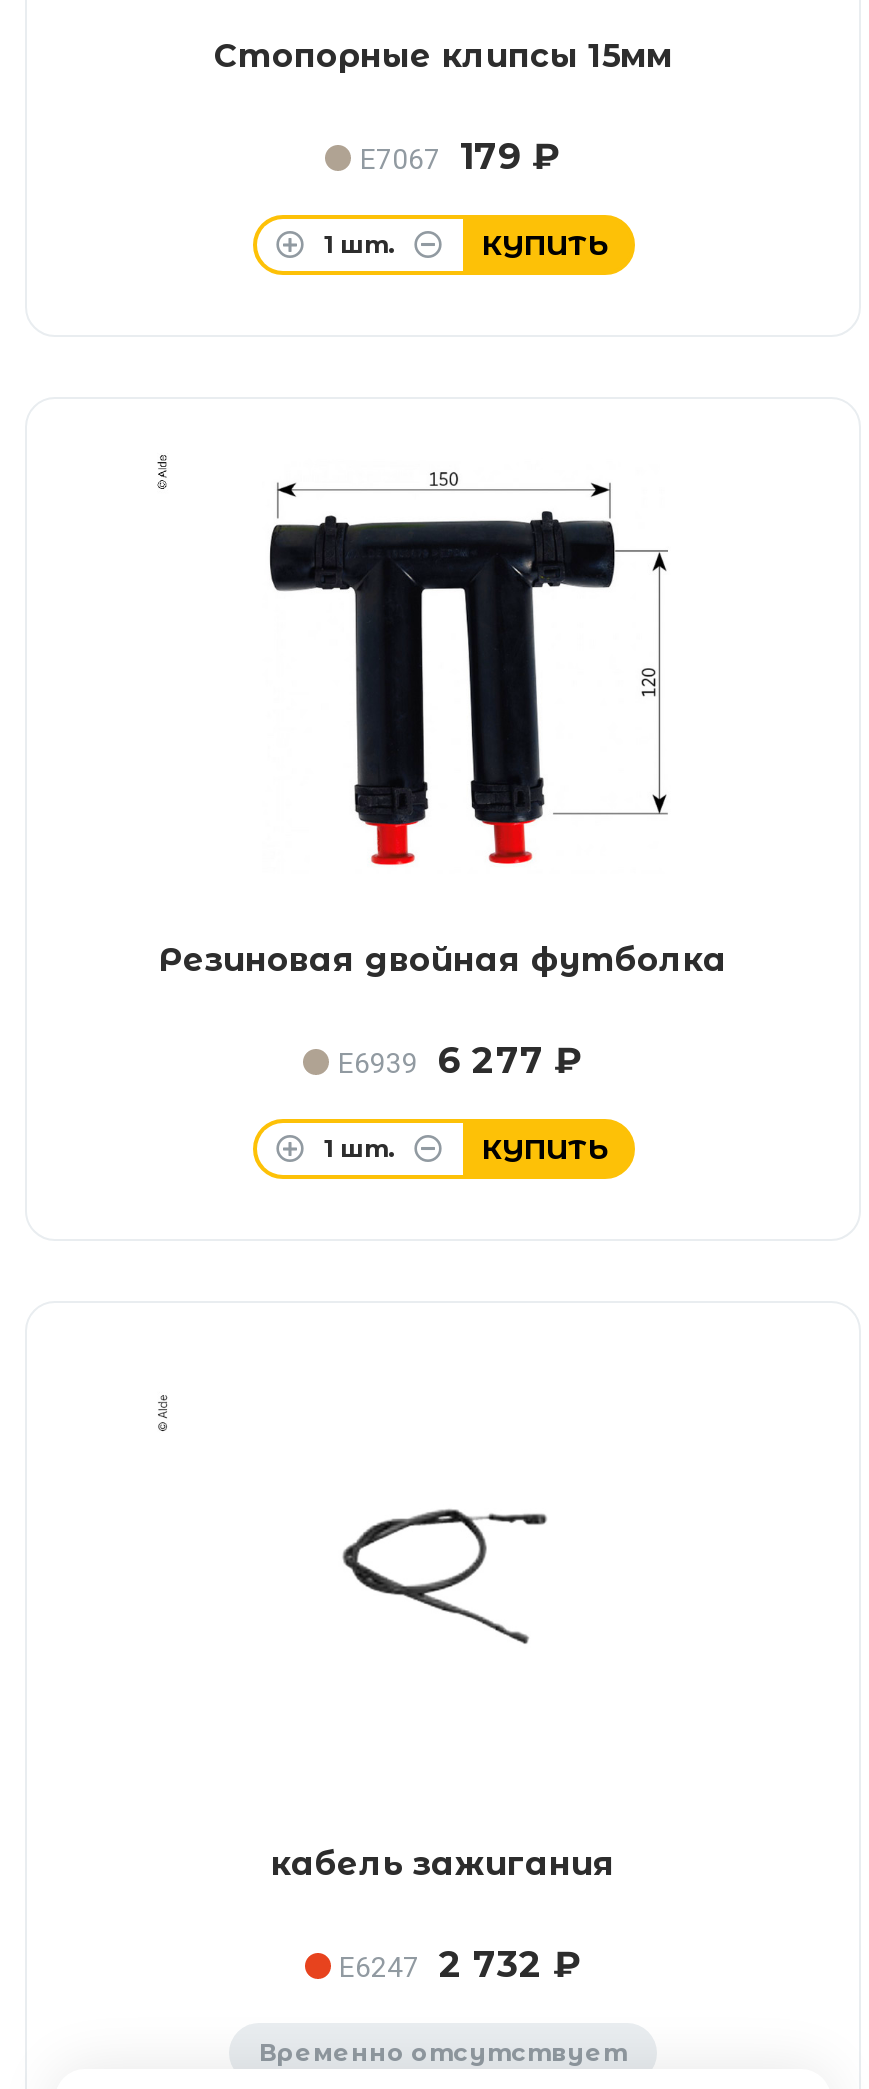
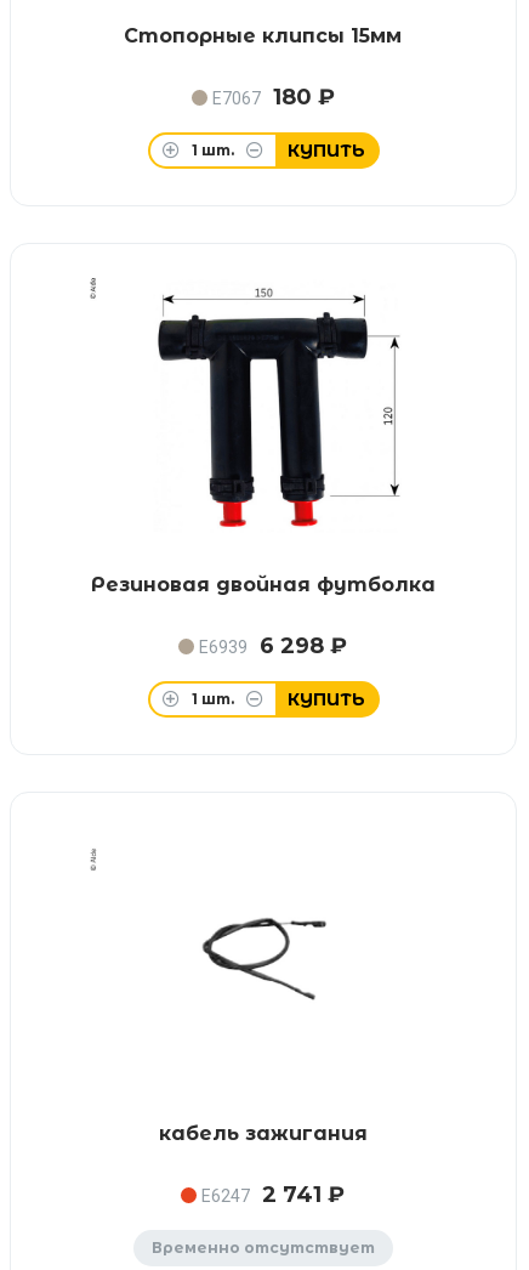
- E7067 179 ₽
+ E7067 180 ₽

- E6939 6 277 ₽
+ E6939 6 298 ₽

- E6247 2 732 ₽
+ E6247 2 741 ₽
